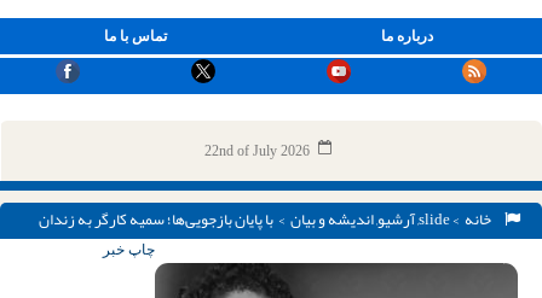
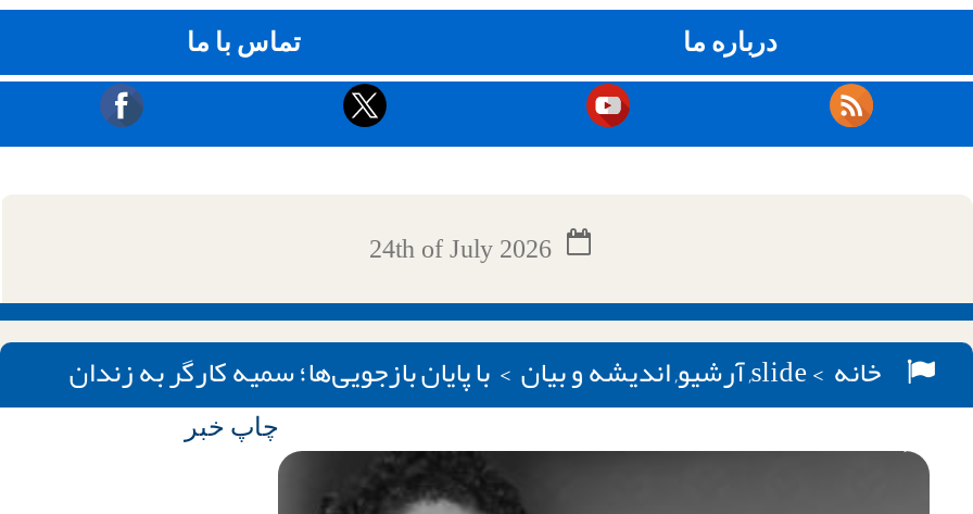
- 22nd of July 2026
+ 24th of July 2026
